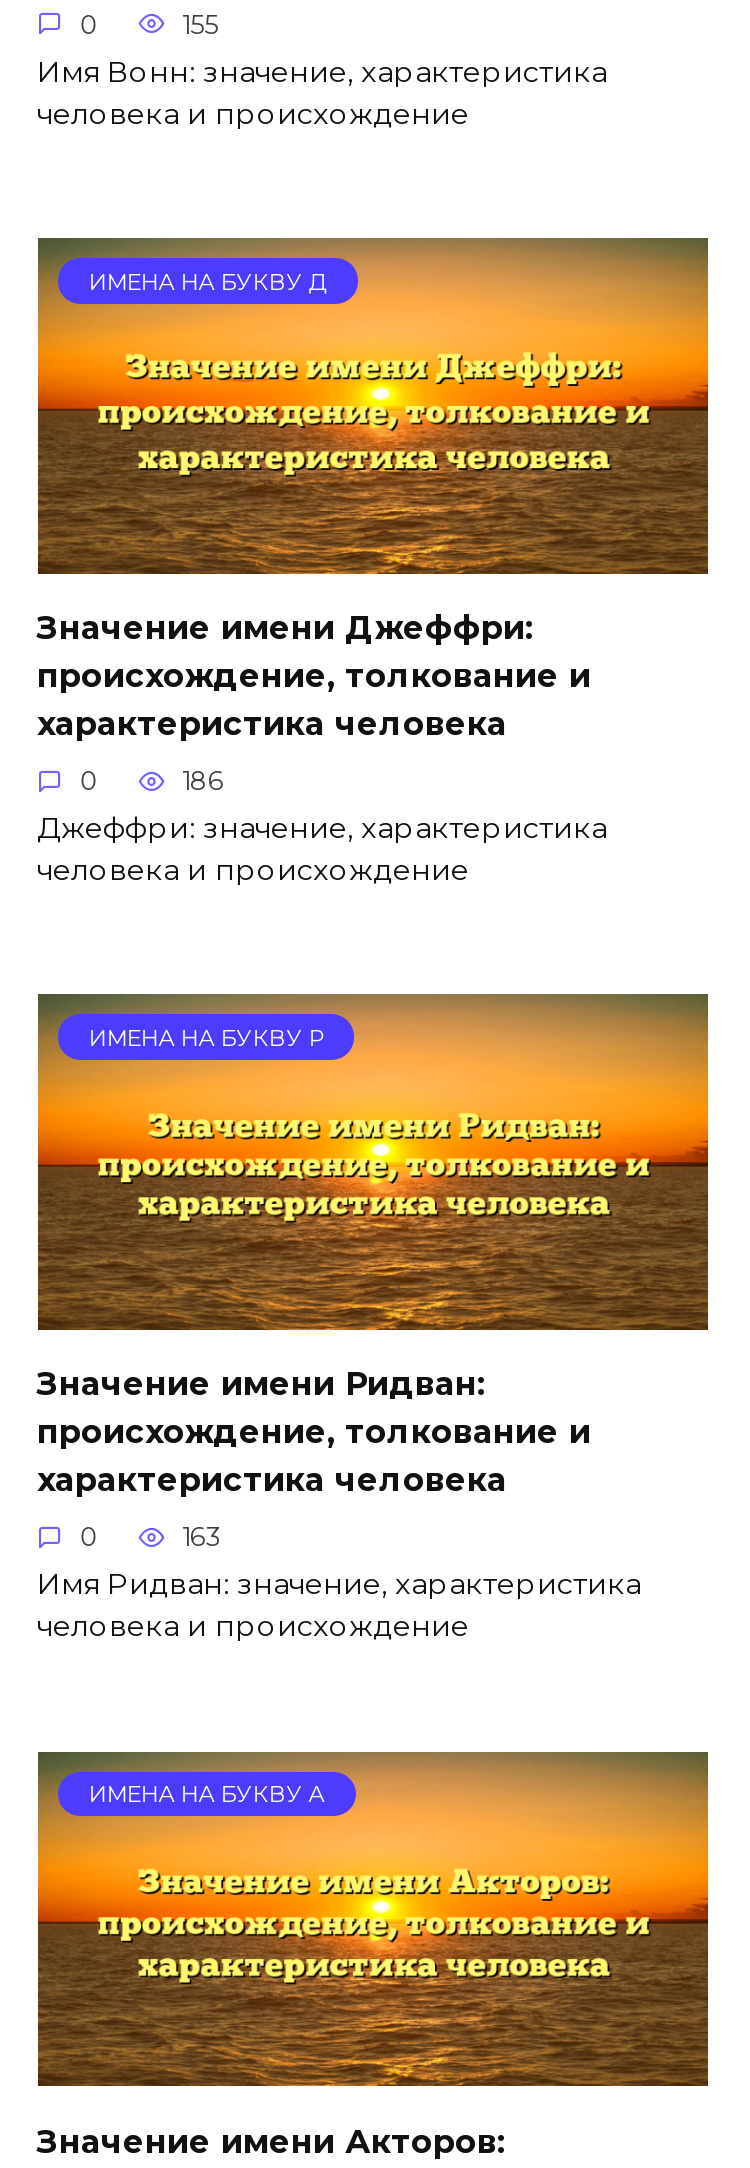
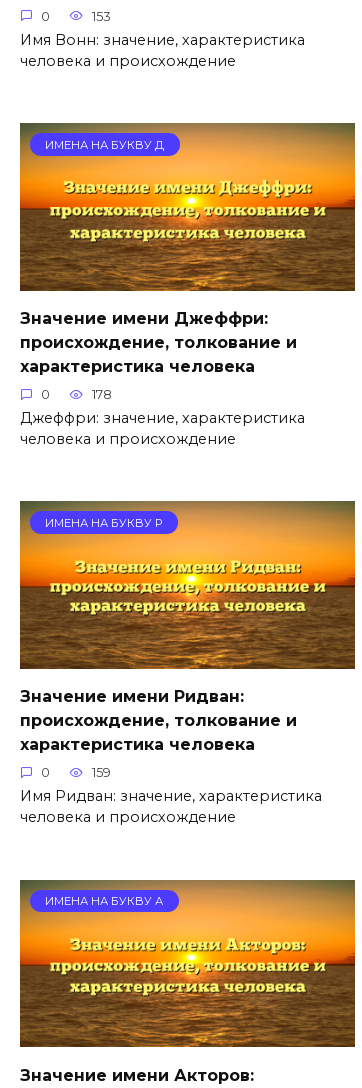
- 155
+ 153

- 186
+ 178

- 163
+ 159
